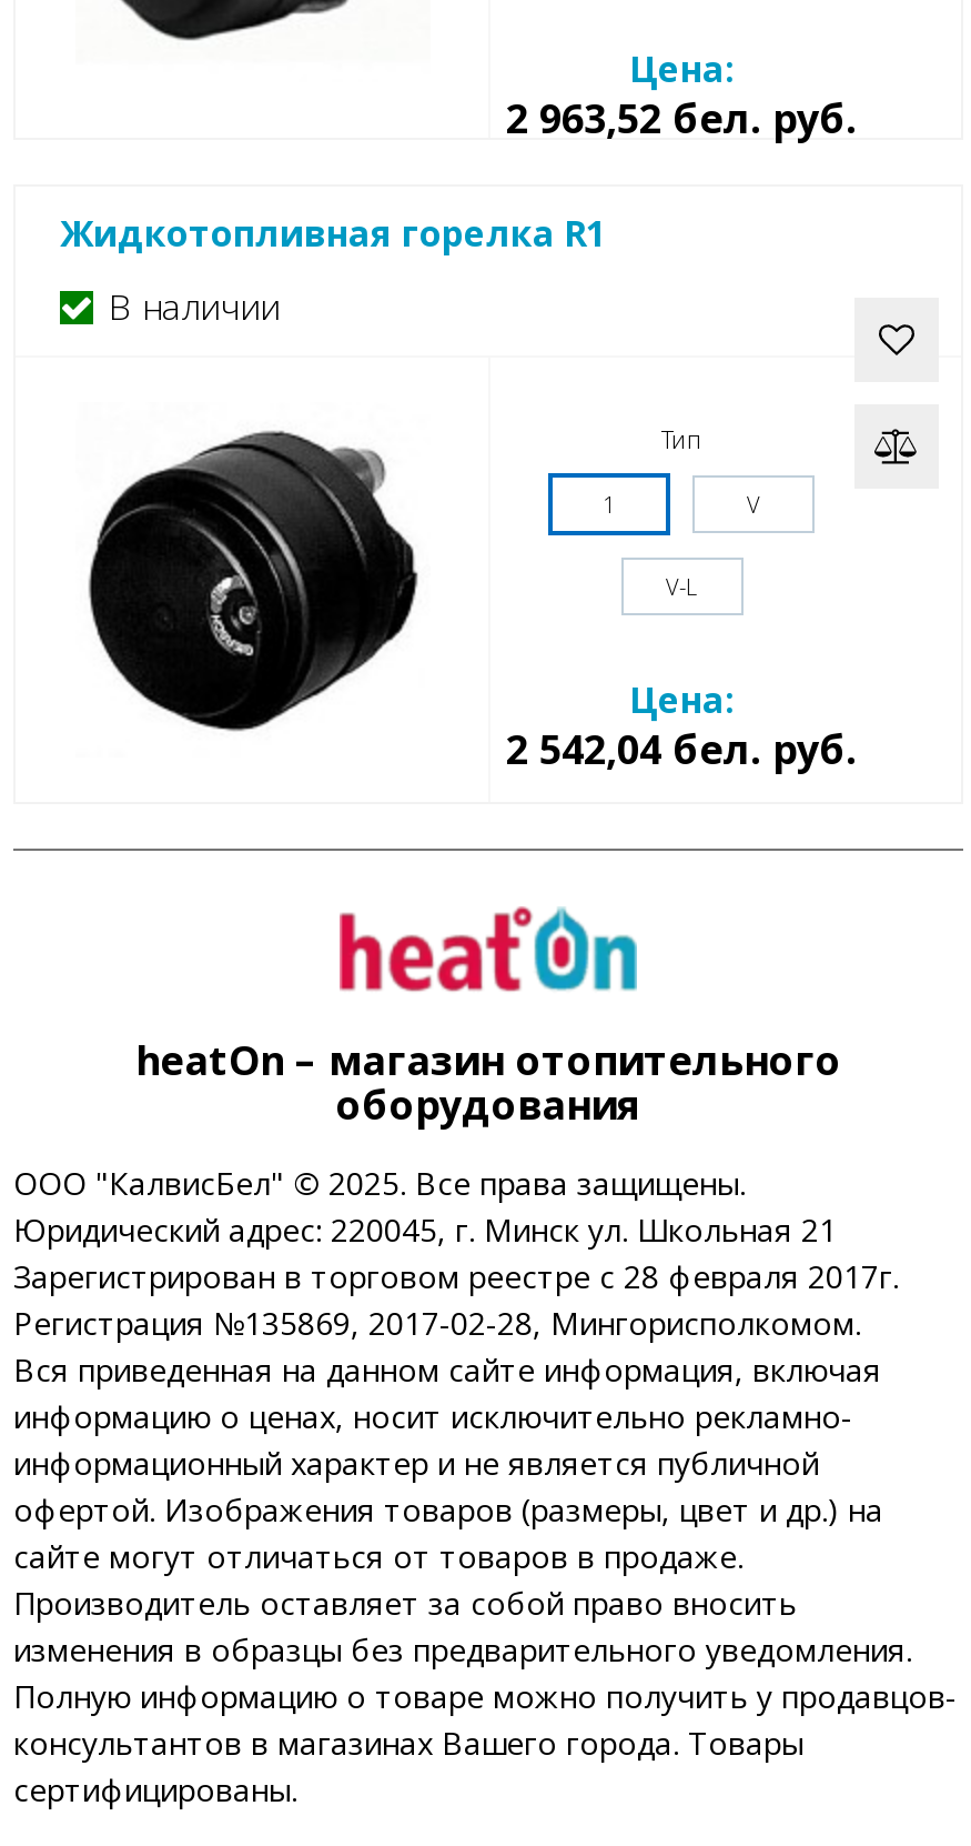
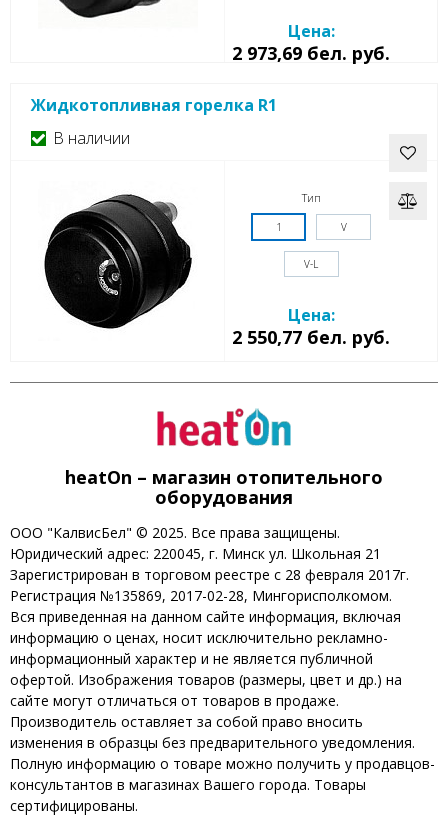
- 2 963,52 бел. руб.
+ 2 973,69 бел. руб.

- 2 542,04 бел. руб.
+ 2 550,77 бел. руб.
